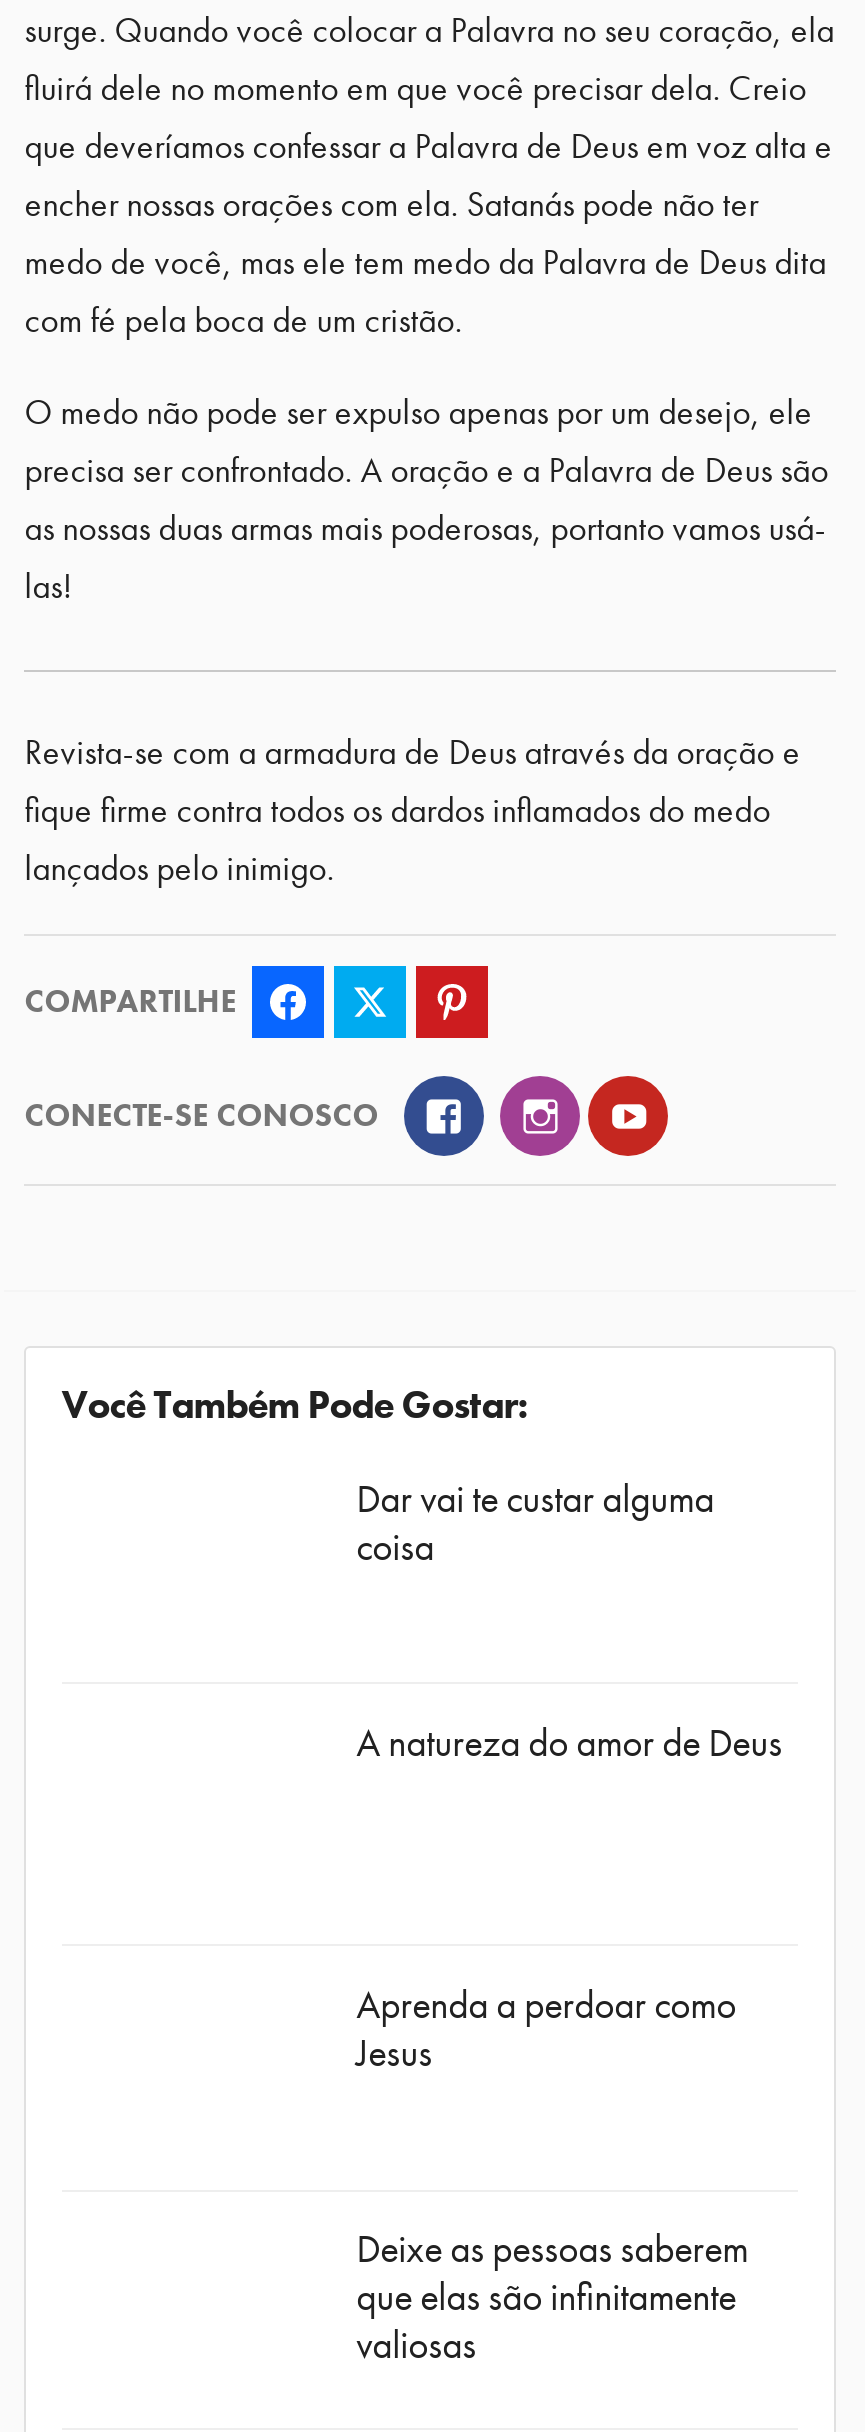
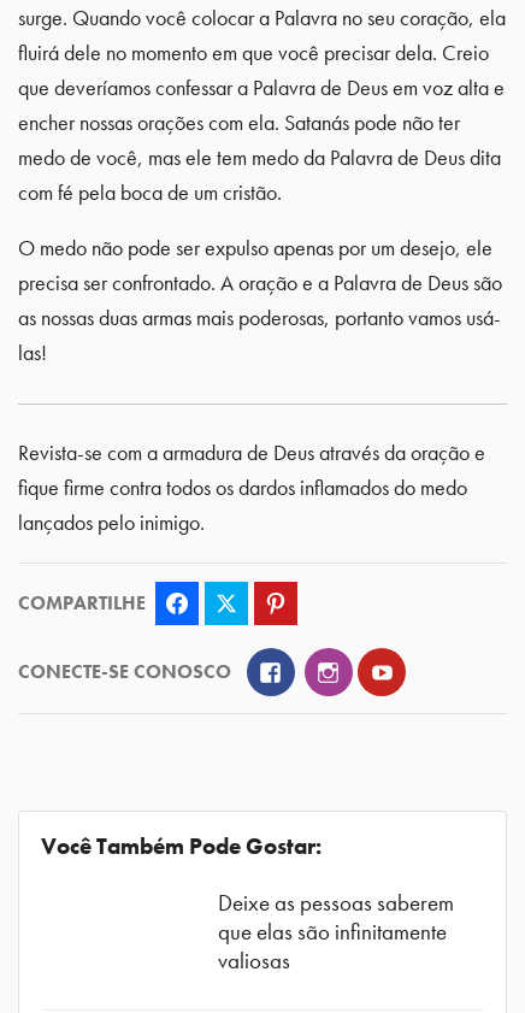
- Dar vai te custar alguma
- coisa

- A natureza do amor de Deus

- Aprenda a perdoar como
- Jesus
